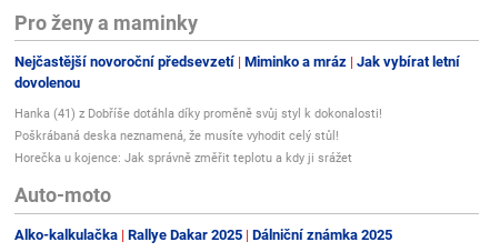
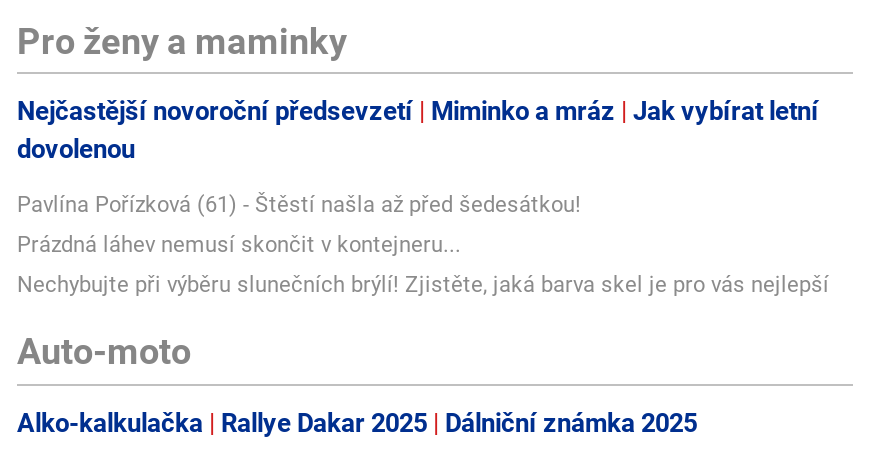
- Hanka (41) z Dobříše dotáhla díky proměně svůj styl k dokonalosti!
+ Pavlína Pořízková (61) - Štěstí našla až před šedesátkou!

- Poškrábaná deska neznamená, že musíte vyhodit celý stůl!
+ Prázdná láhev nemusí skončit v kontejneru...

- Horečka u kojence: Jak správně změřit teplotu a kdy ji srážet
+ Nechybujte při výběru slunečních brýlí! Zjistěte, jaká barva skel je pro vás nejlepší
